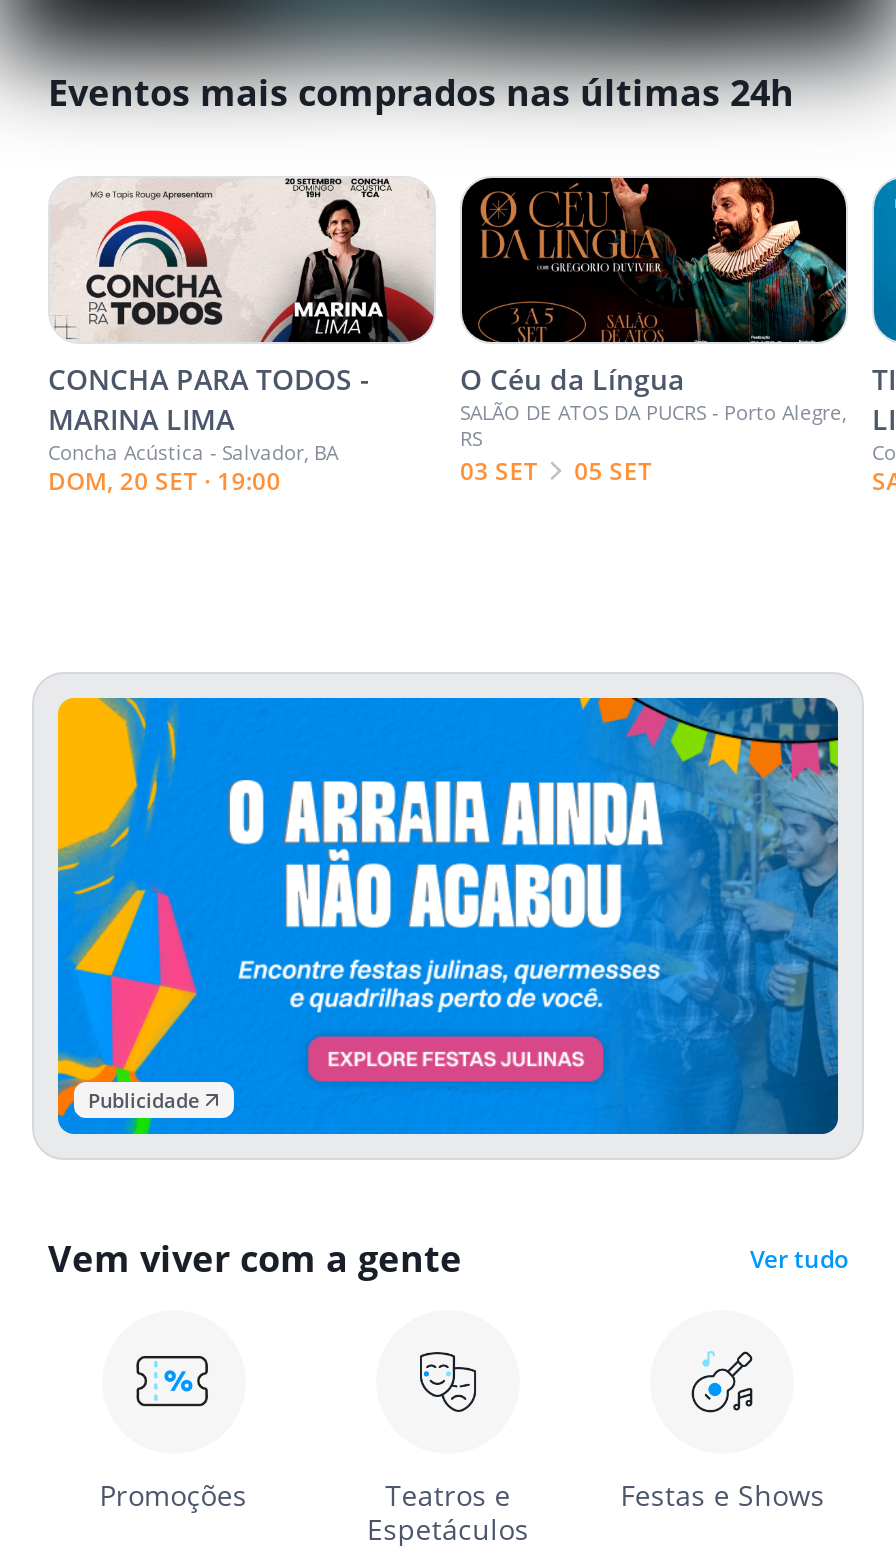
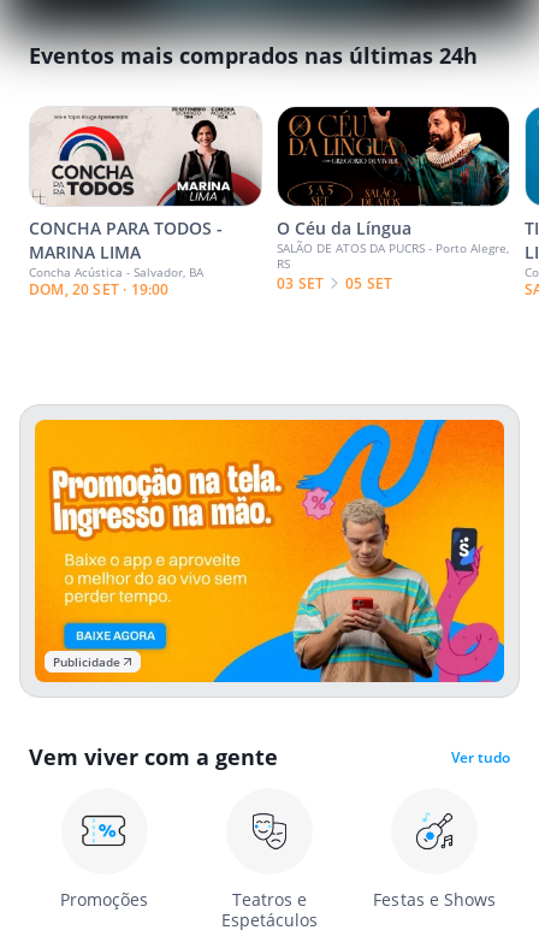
- [image]
+ [image]
